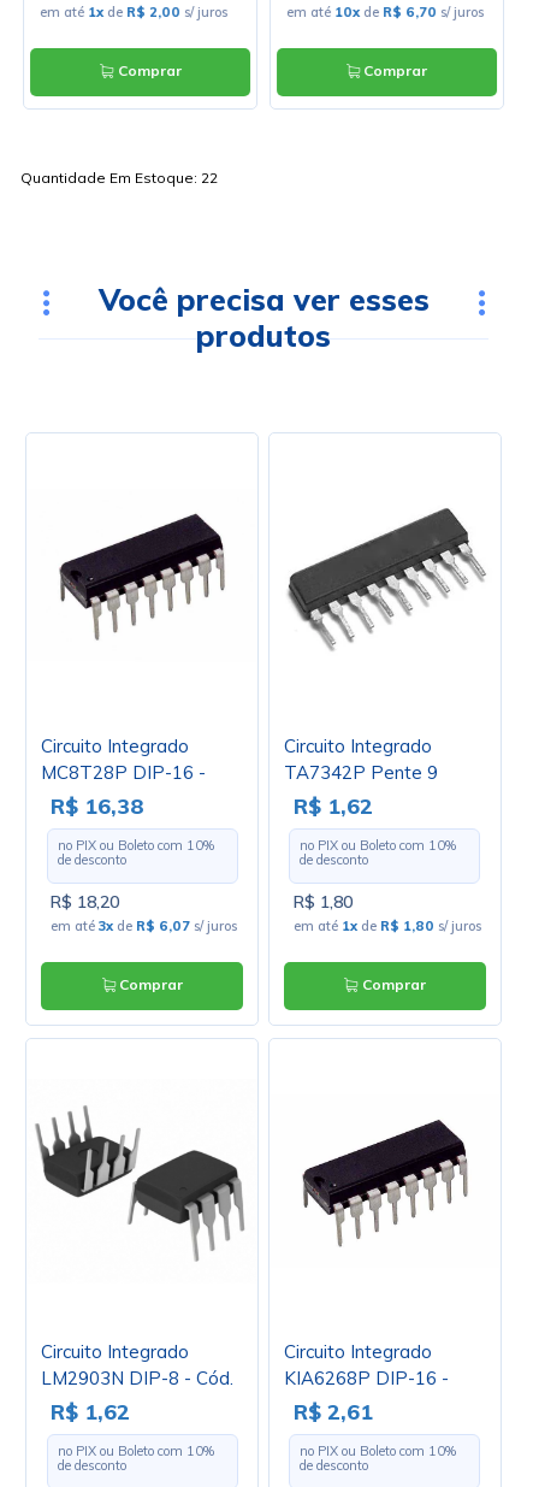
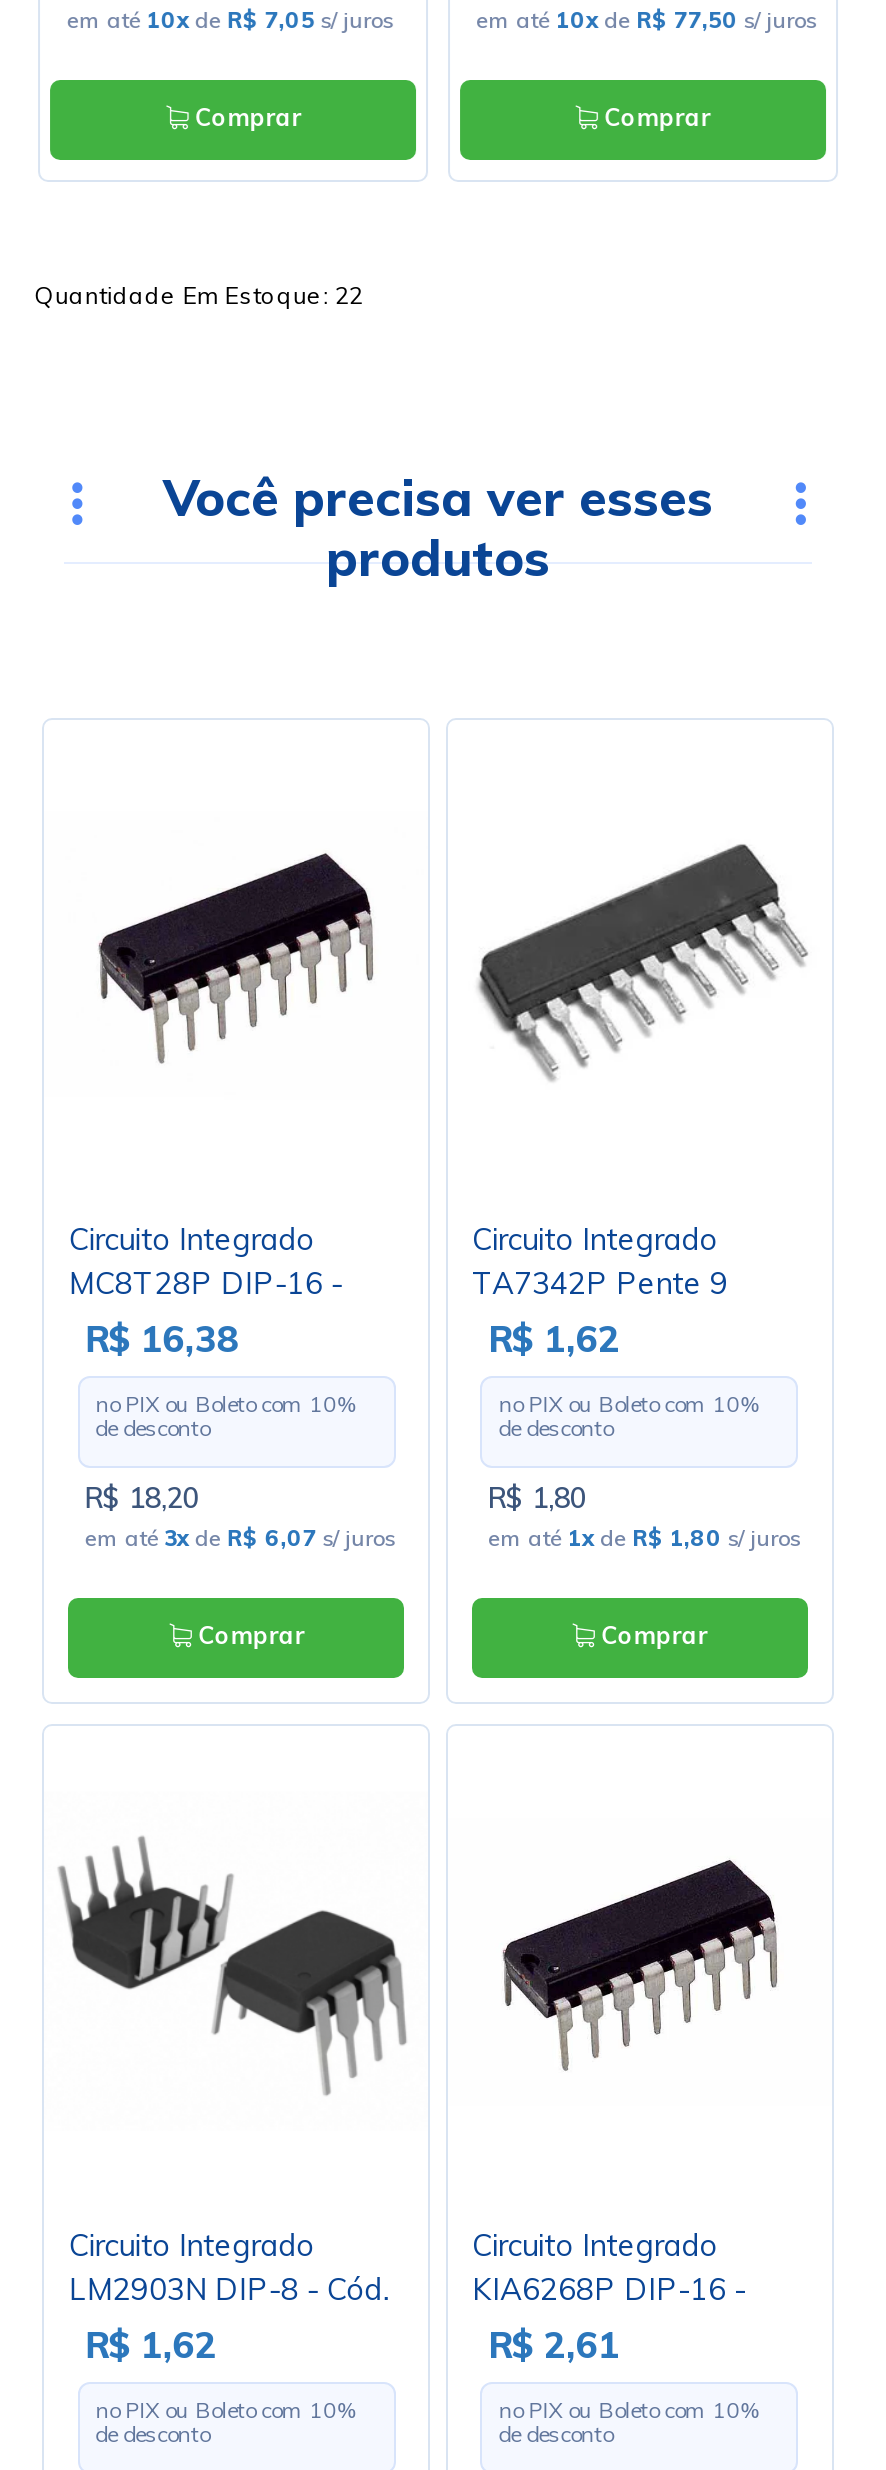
- em até 1x de R$ 2,00 s/ juros
+ em até 10x de R$ 7,05 s/ juros

- em até 10x de R$ 6,70 s/ juros
+ em até 10x de R$ 77,50 s/ juros
